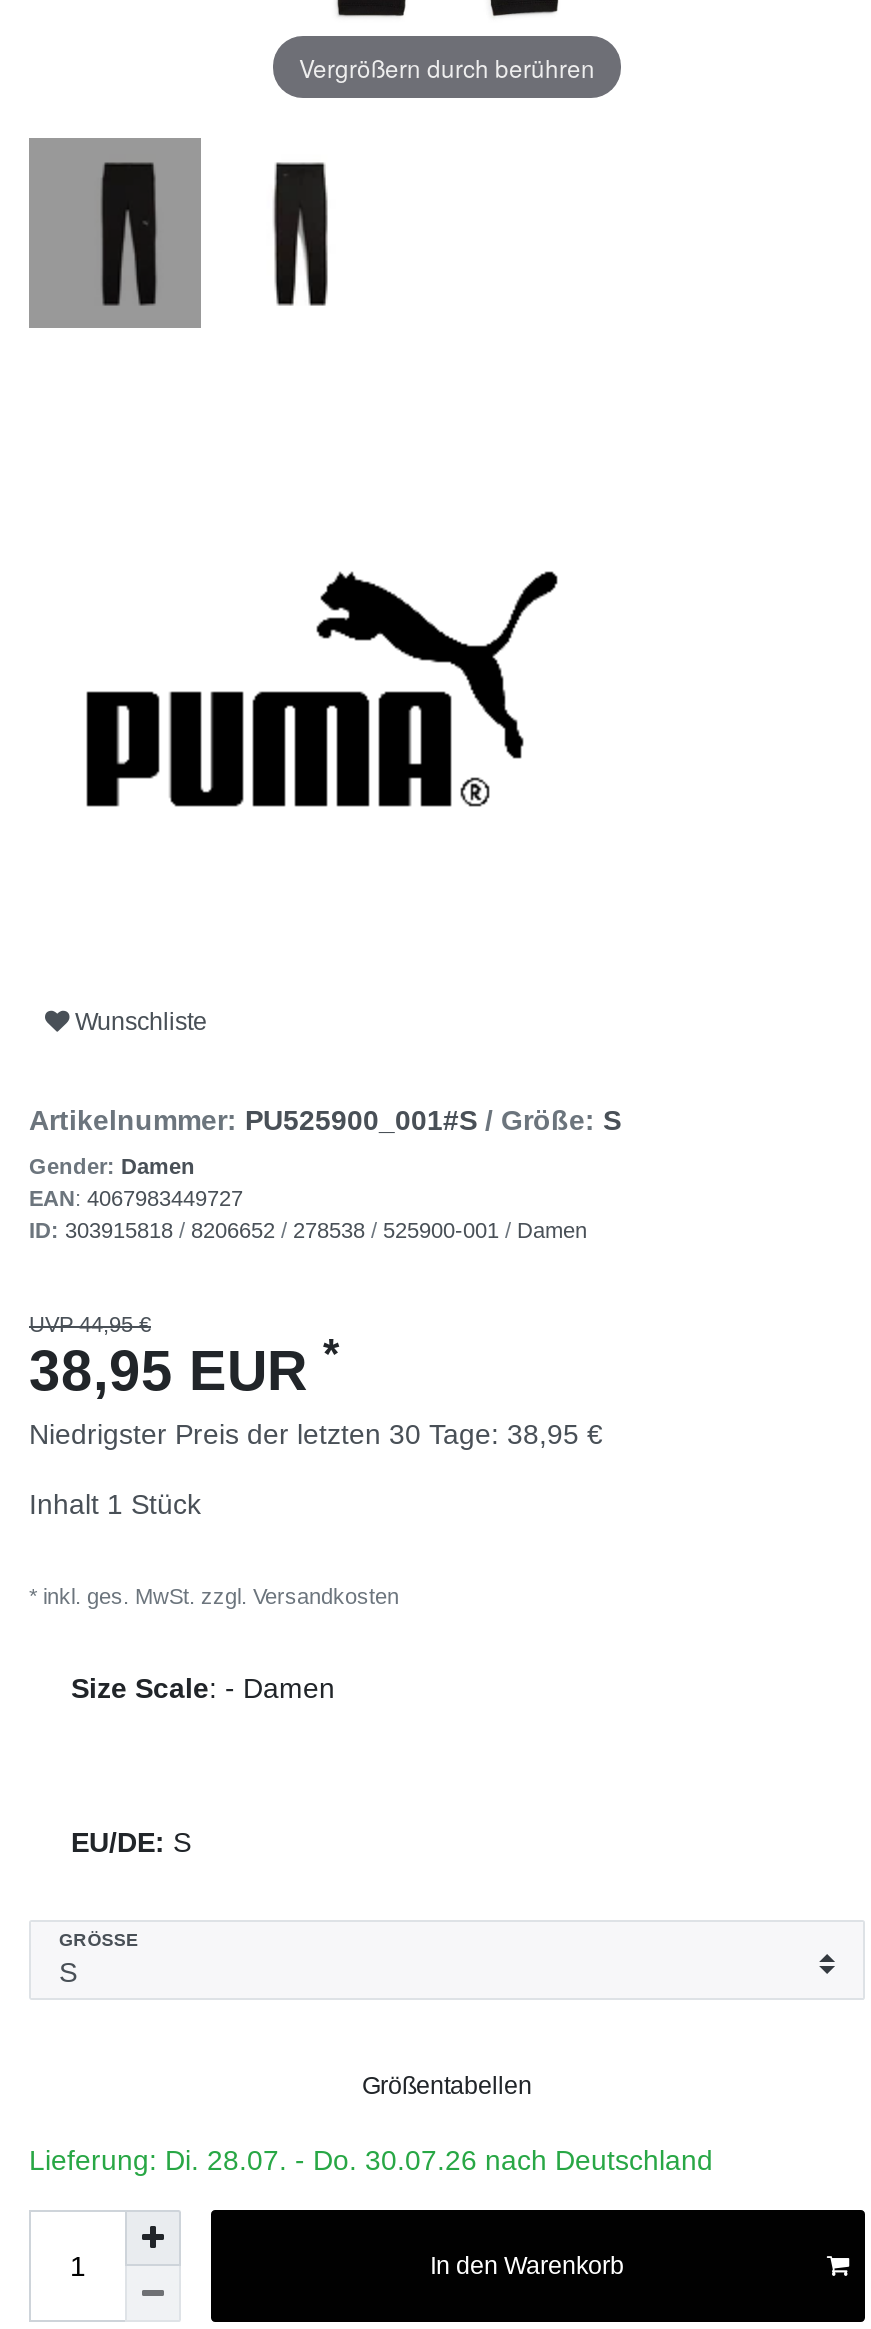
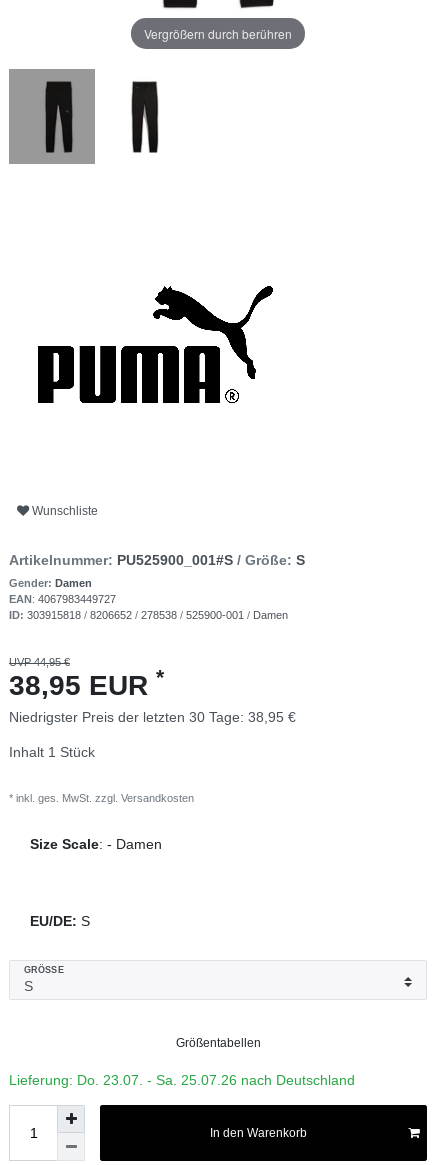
- Lieferung: Di. 28.07. - Do. 30.07.26 nach Deutschland
+ Lieferung: Do. 23.07. - Sa. 25.07.26 nach Deutschland
